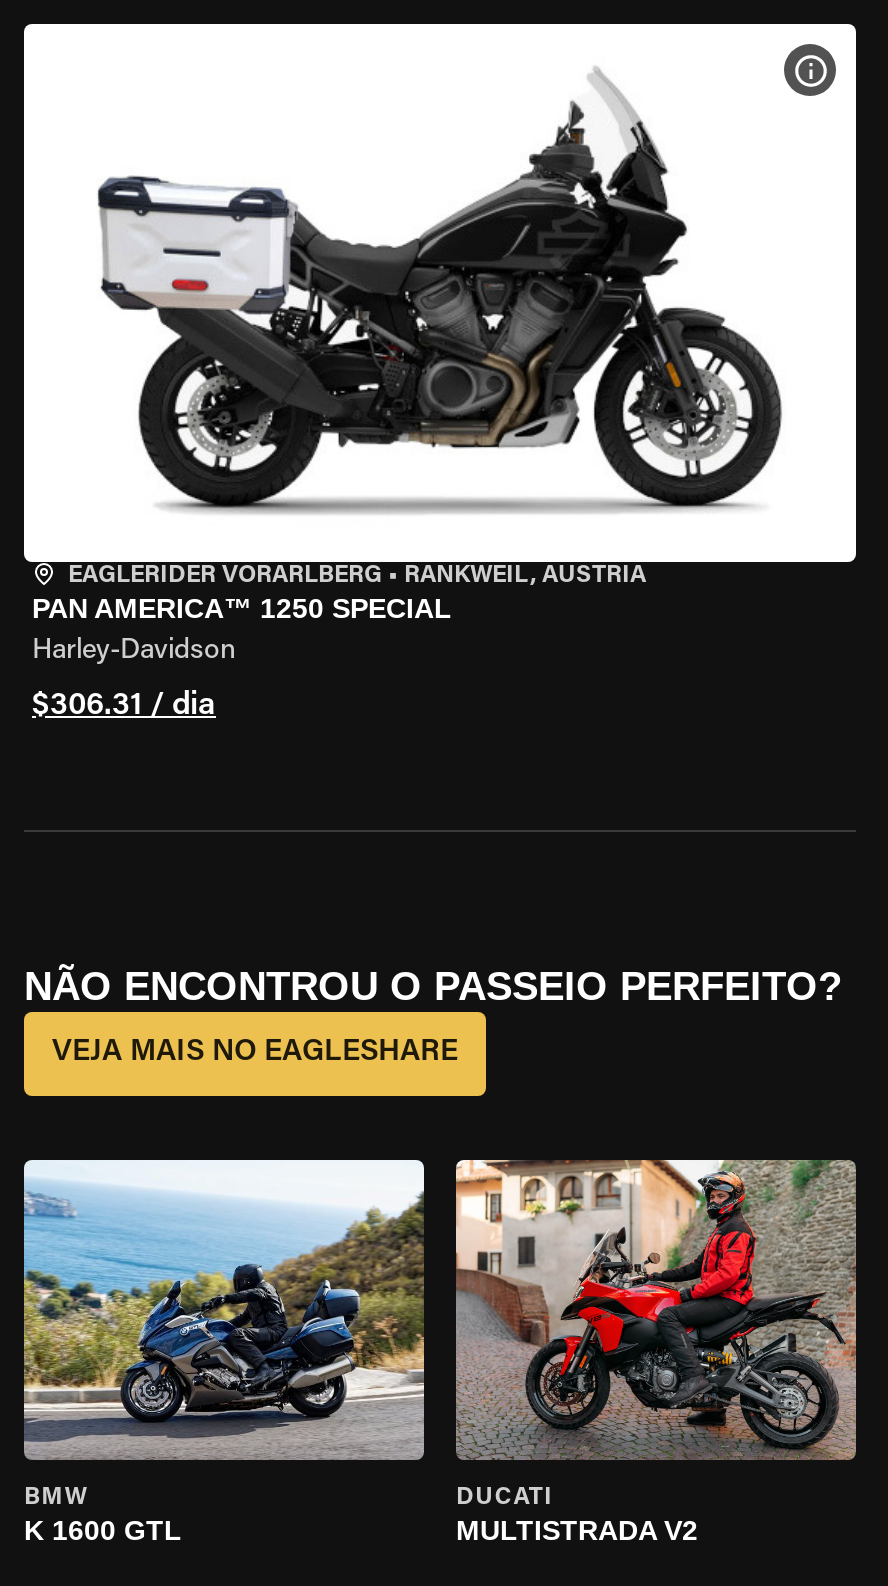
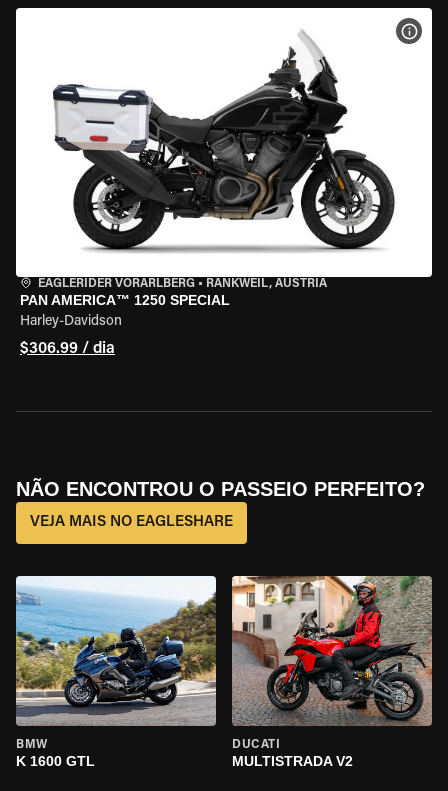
- $306.31 / dia
+ $306.99 / dia
